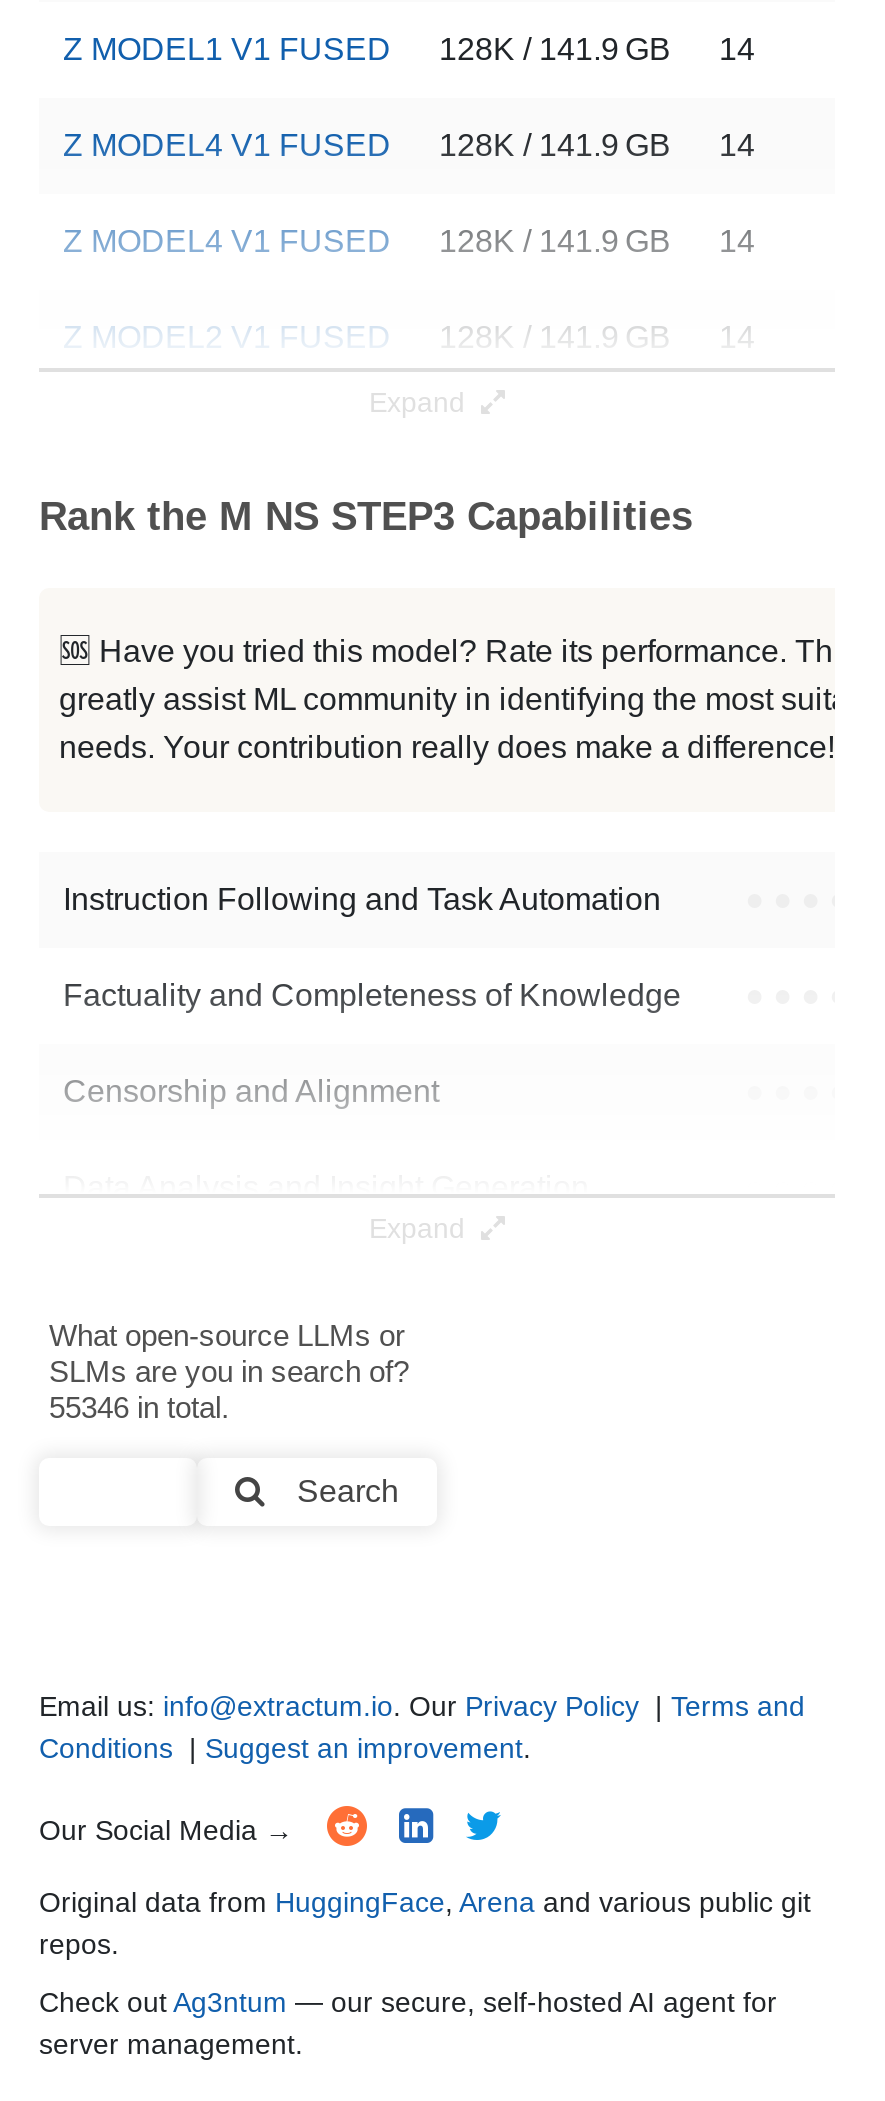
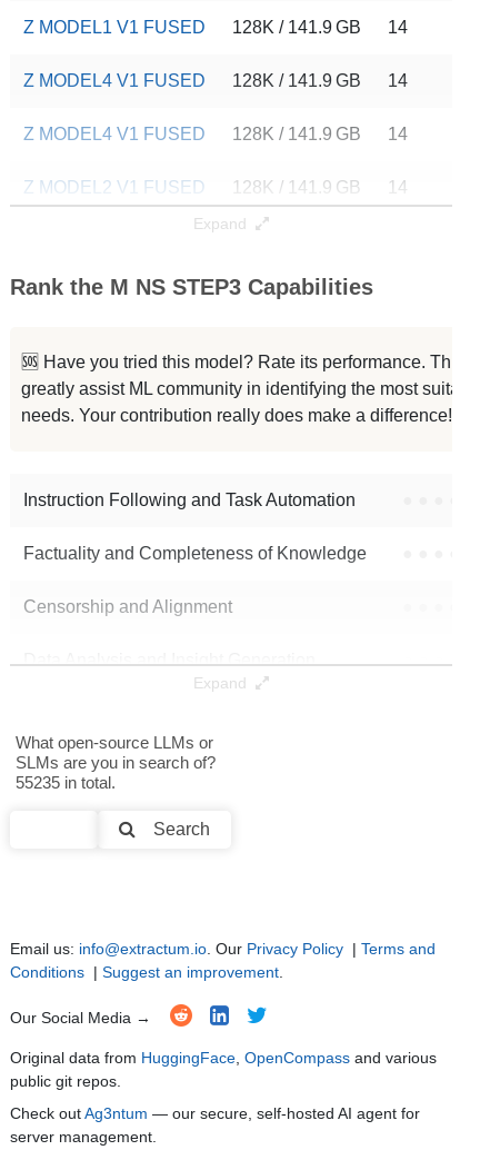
- 55346 in total.
+ 55235 in total.

- Original data from HuggingFace, Arena and various public git
- repos.
+ Original data from HuggingFace, OpenCompass and various
+ public git repos.
